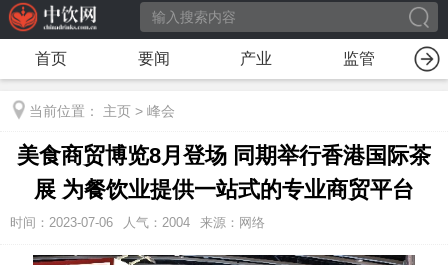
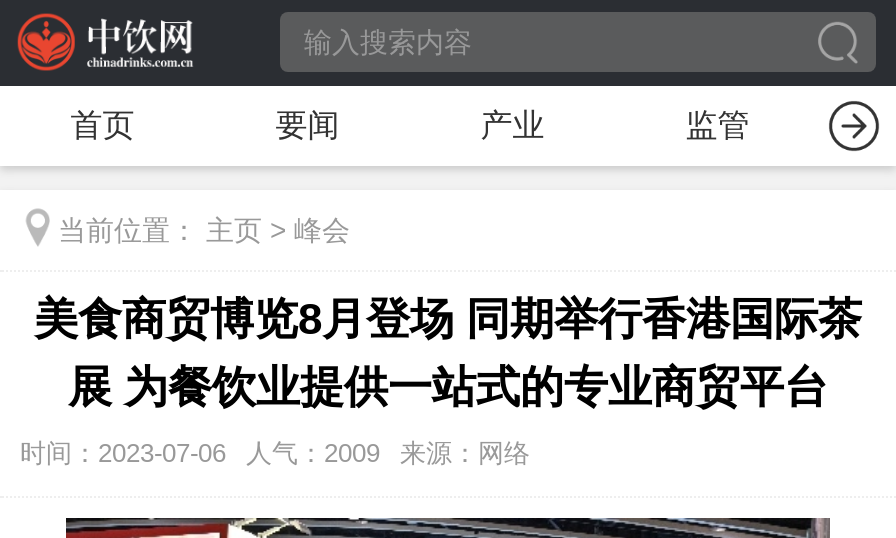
- 时间：2023-07-06 人气：2004 来源：网络
+ 时间：2023-07-06 人气：2009 来源：网络
